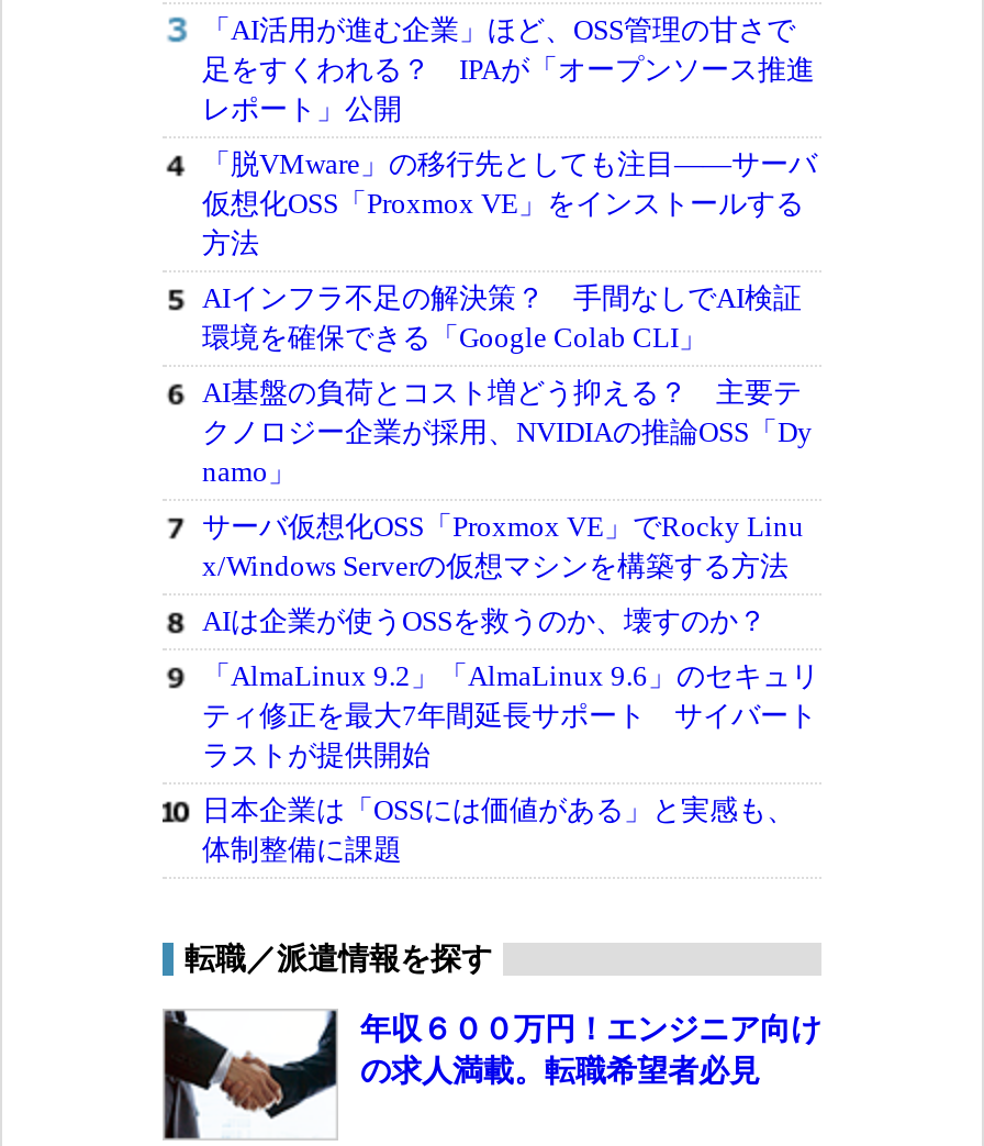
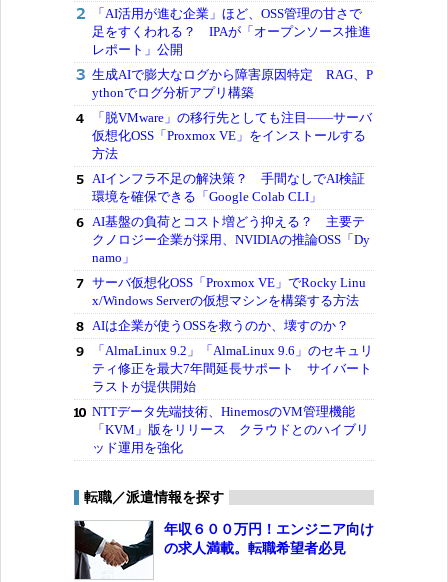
+ 生成AIで膨大なログから障害原因特定 RAG、P
+ ythonでログ分析アプリ構築

- 日本企業は「OSSには価値がある」と実感も、
- 体制整備に課題
+ NTTデータ先端技術、HinemosのVM管理機能
+ 「KVM」版をリリース クラウドとのハイブリ
+ ッド運用を強化
